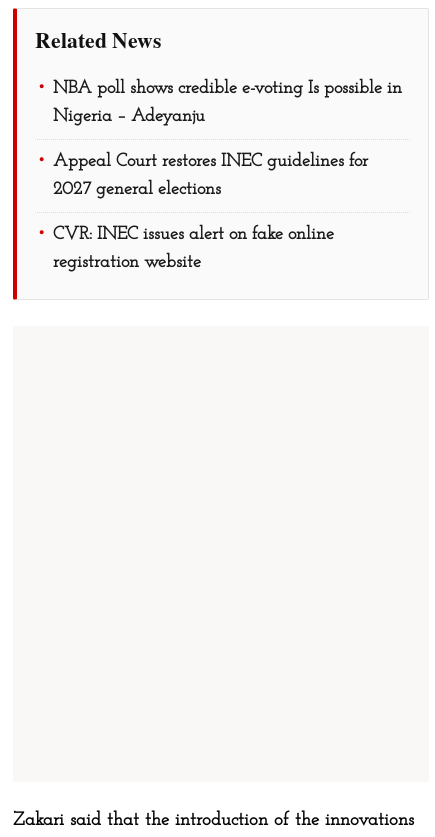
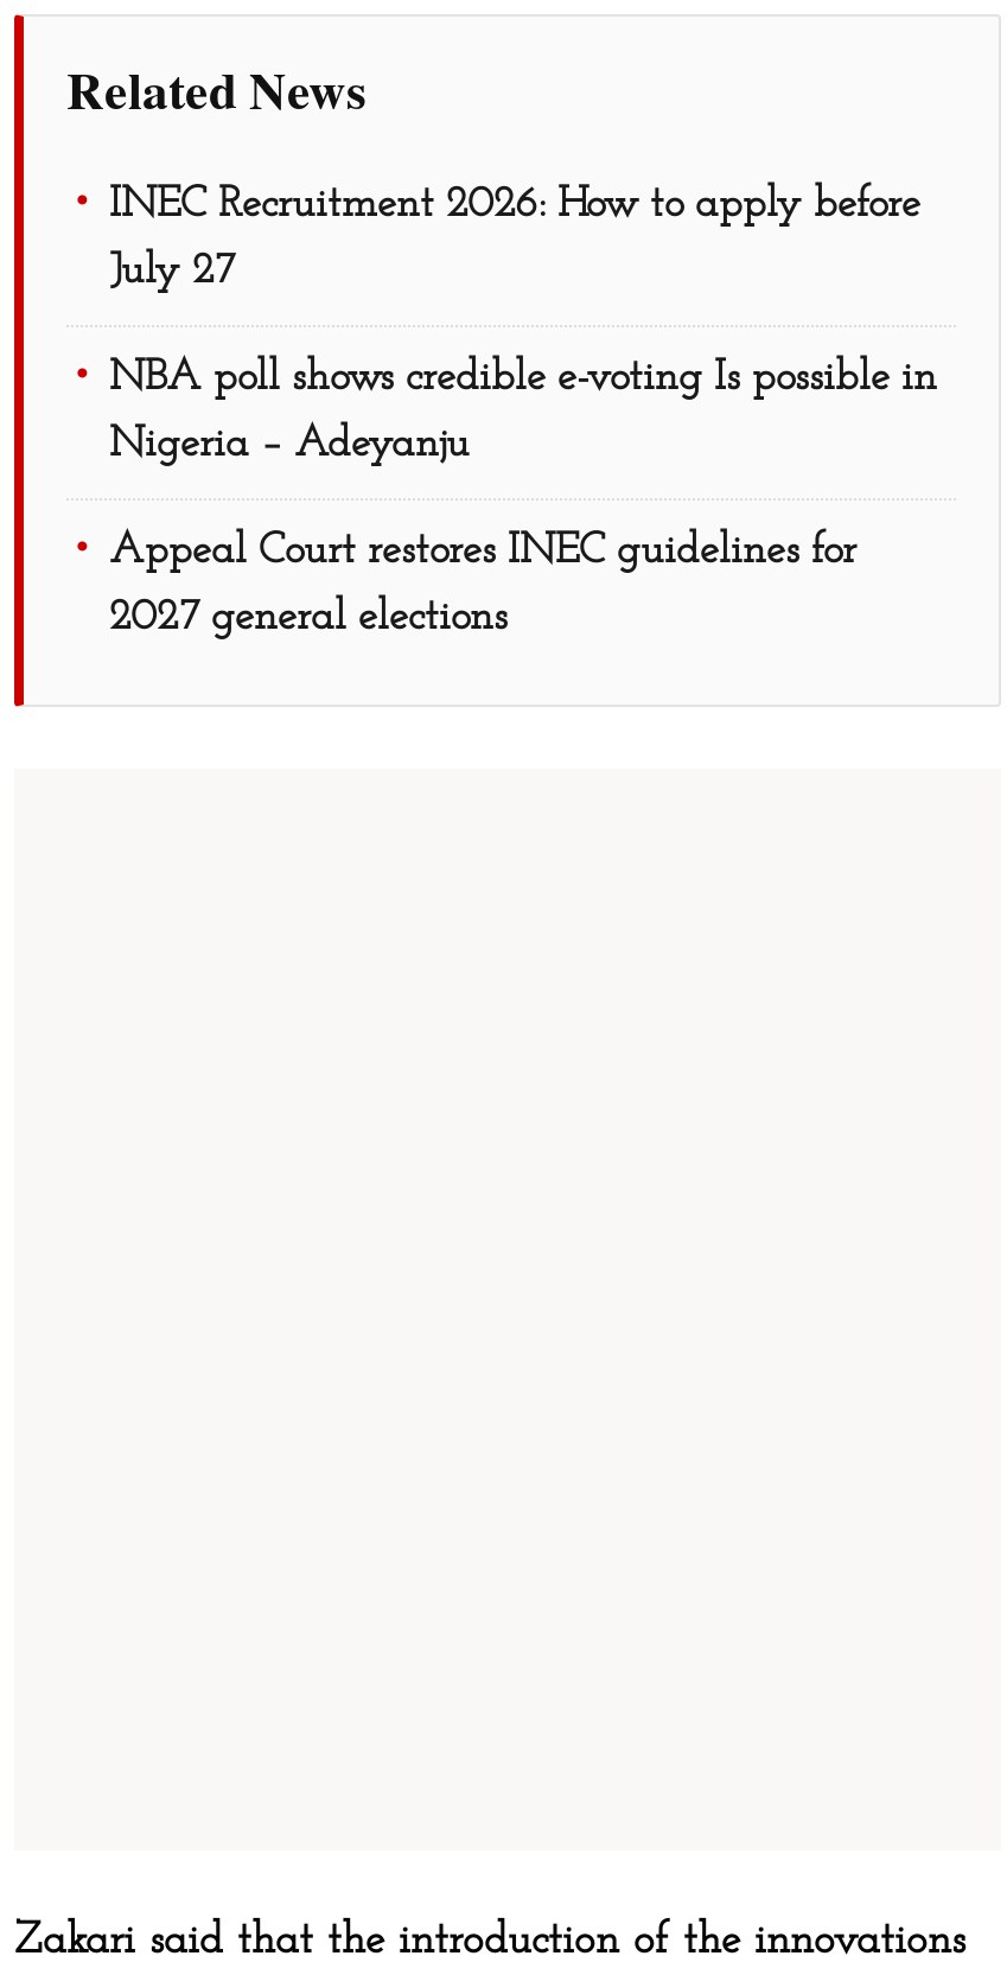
+ INEC Recruitment 2026: How to apply before
+ July 27

moved down: NBA poll shows credible e-voting Is possible in | Nigeria – Adeyanju | Appeal Court restores INEC guidelines for | 2027 general elections

- CVR: INEC issues alert on fake online
- registration website
